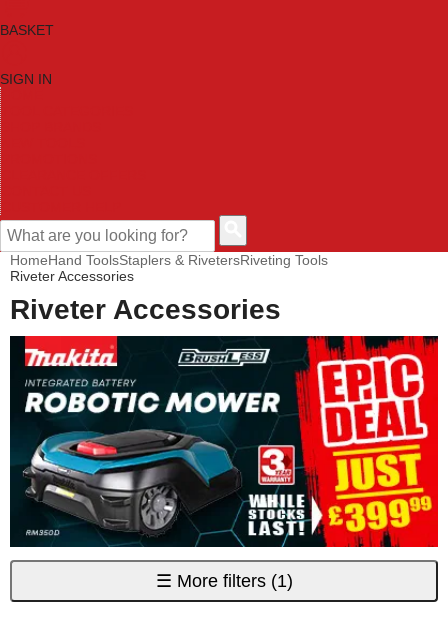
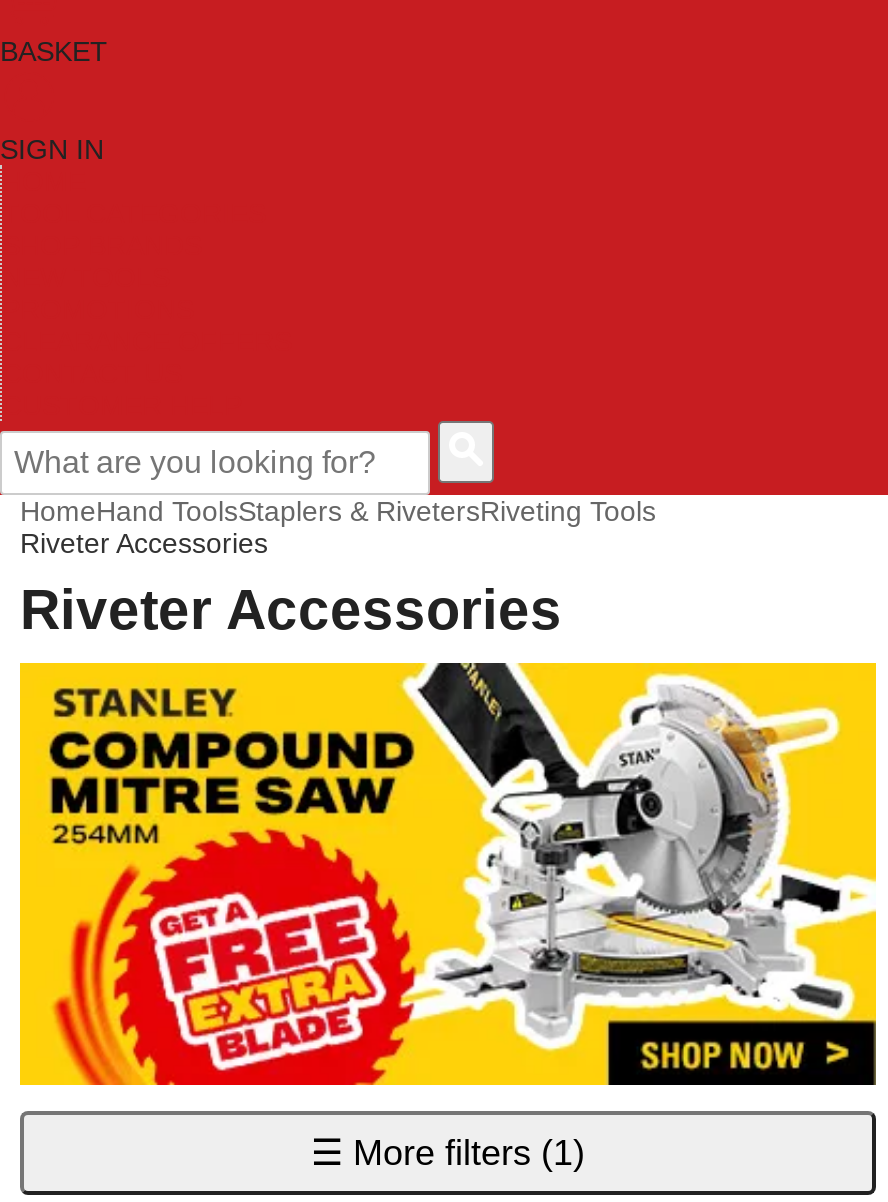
- [image]
+ [image]
